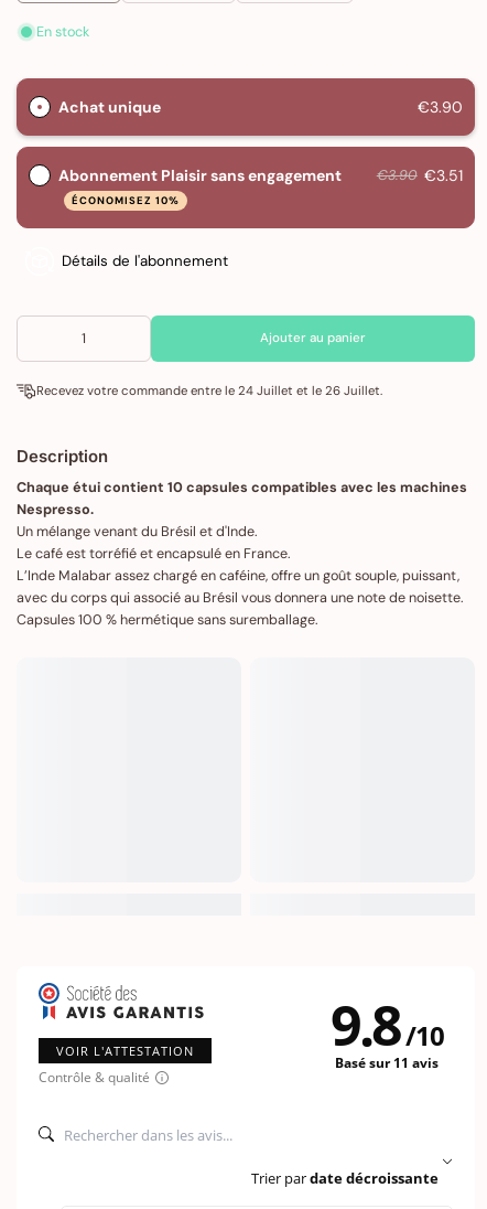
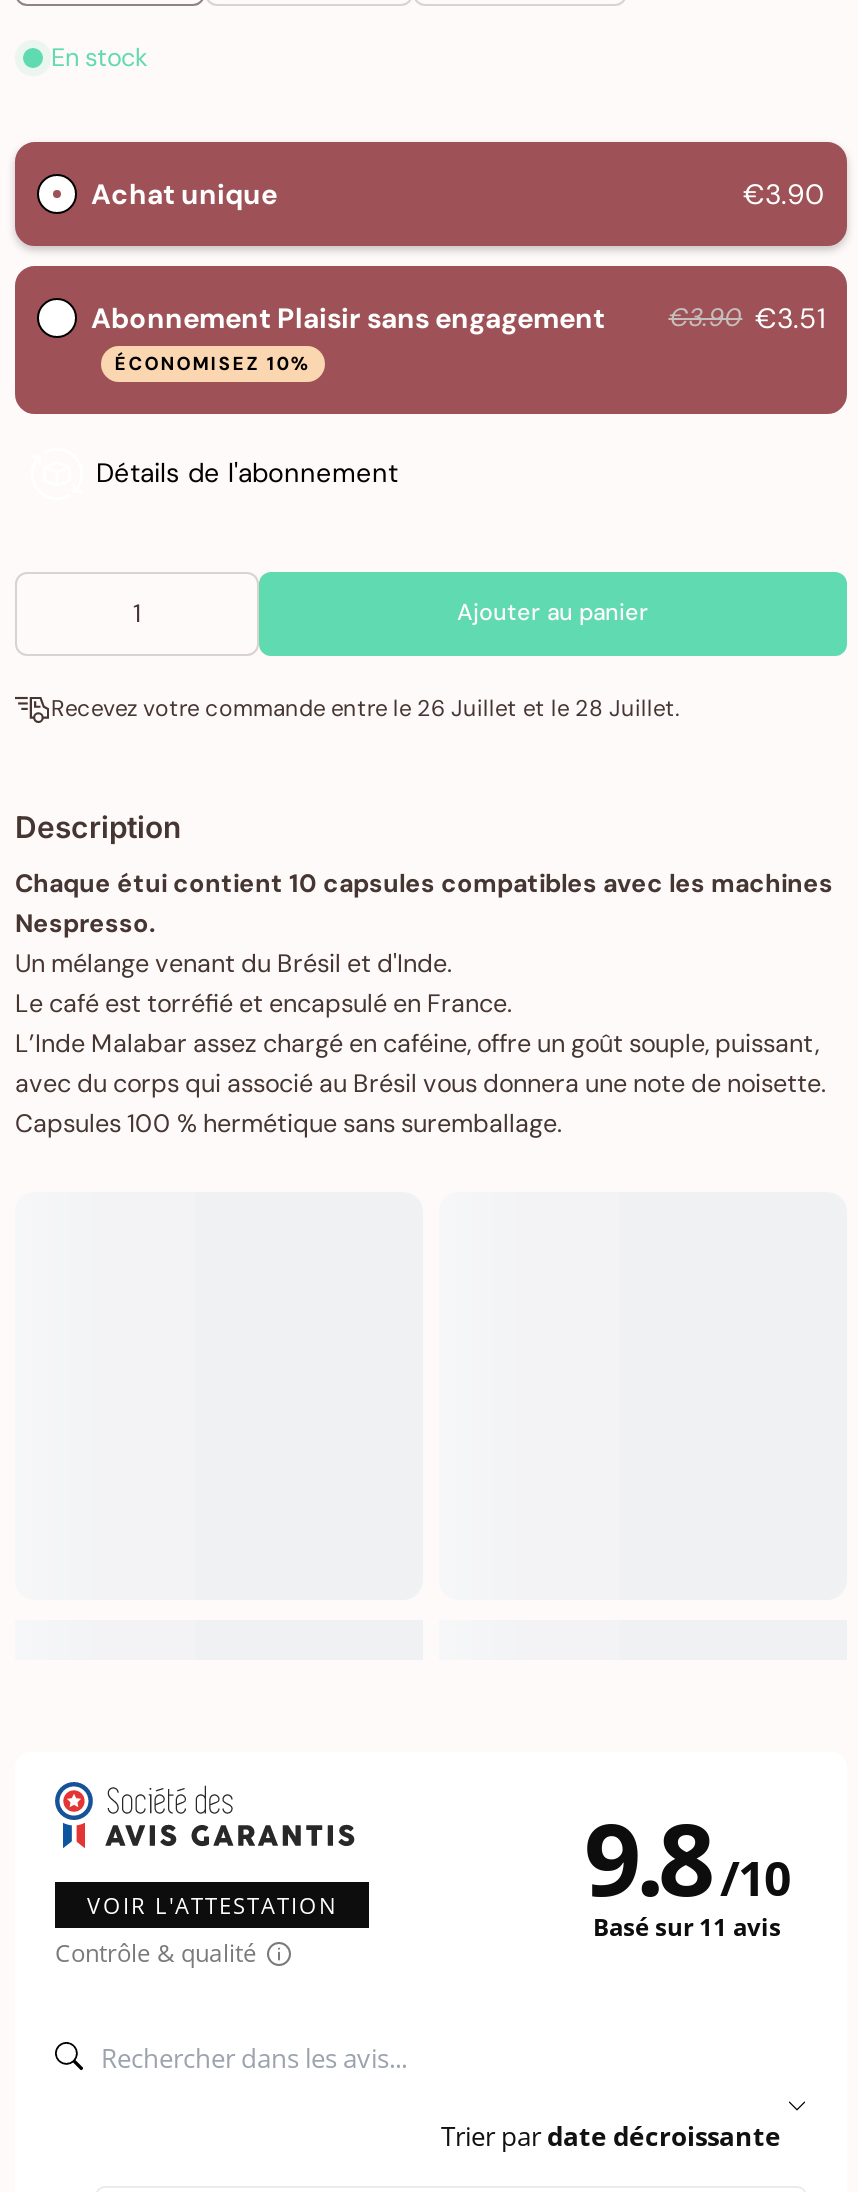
- Recevez votre commande entre le 24 Juillet et le 26 Juillet.
+ Recevez votre commande entre le 26 Juillet et le 28 Juillet.
